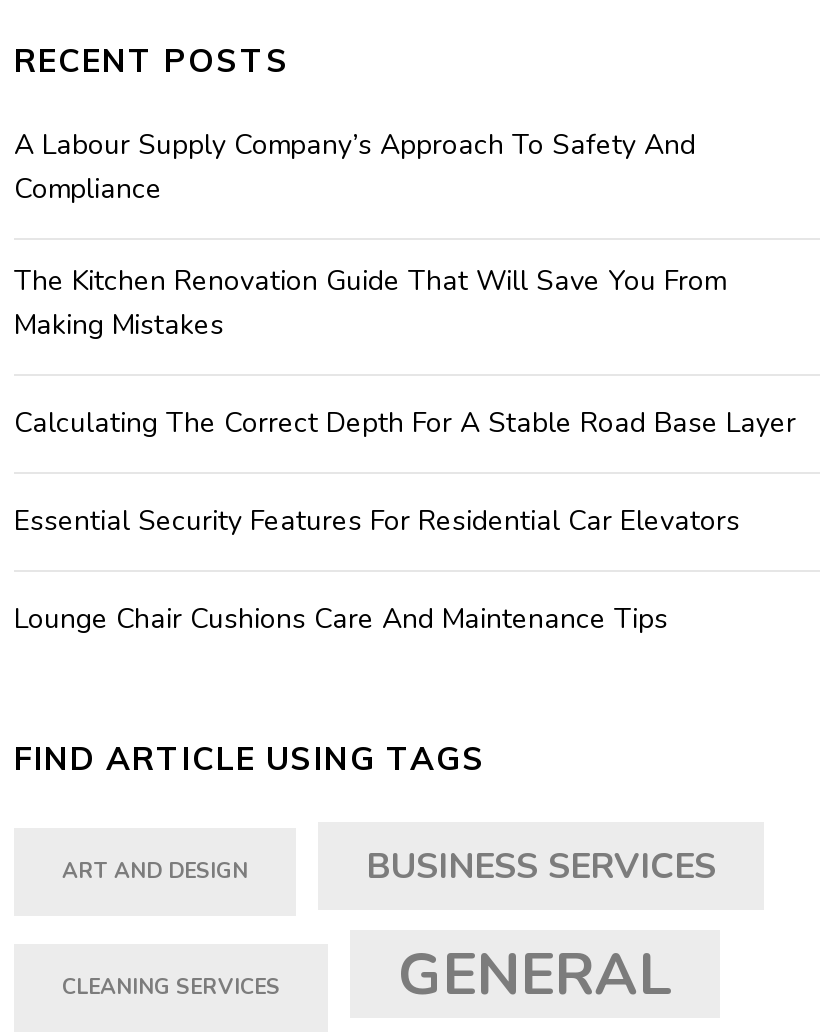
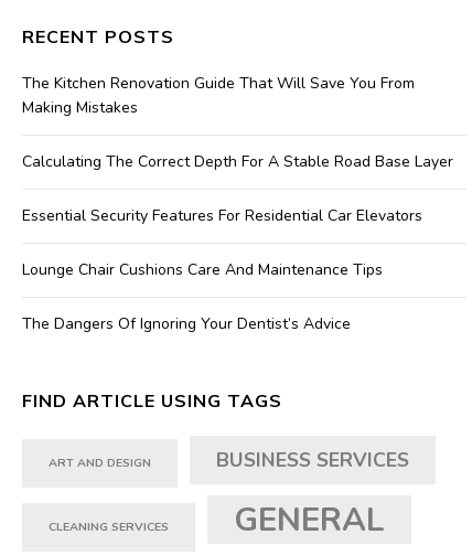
- A Labour Supply Company’s Approach To Safety And
- Compliance

moved up: The Kitchen Renovation Guide That Will Save You From | Making Mistakes | Calculating The Correct Depth For A Stable Road Base Layer | Essential Security Features For Residential Car Elevators | Lounge Chair Cushions Care And Maintenance Tips

+ The Dangers Of Ignoring Your Dentist’s Advice
